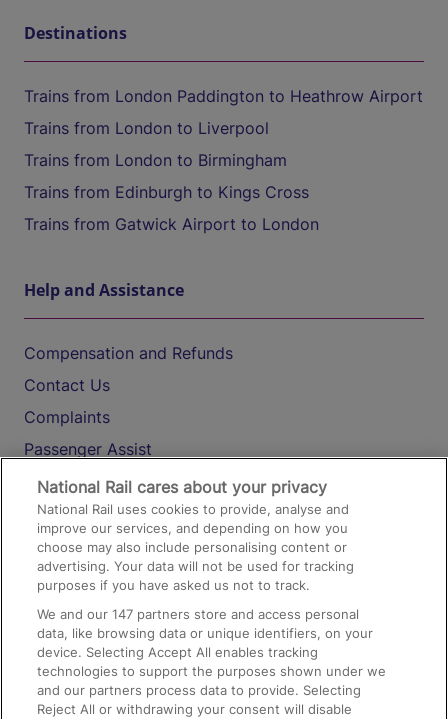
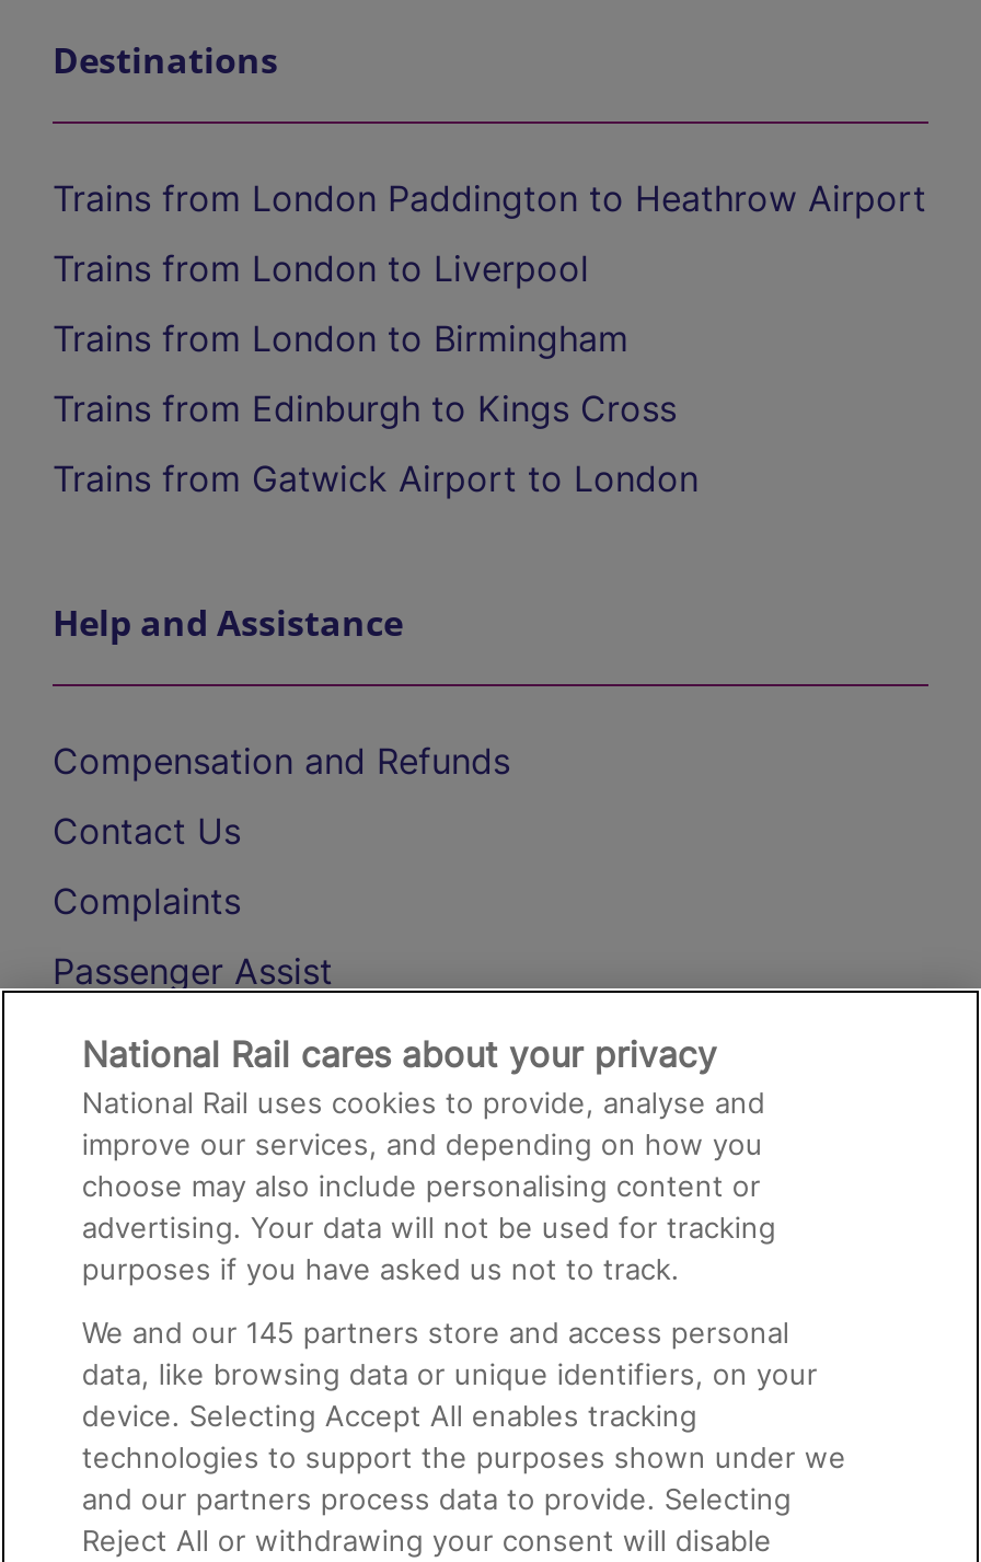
- We and our 147 partners store and access personal
+ We and our 145 partners store and access personal
